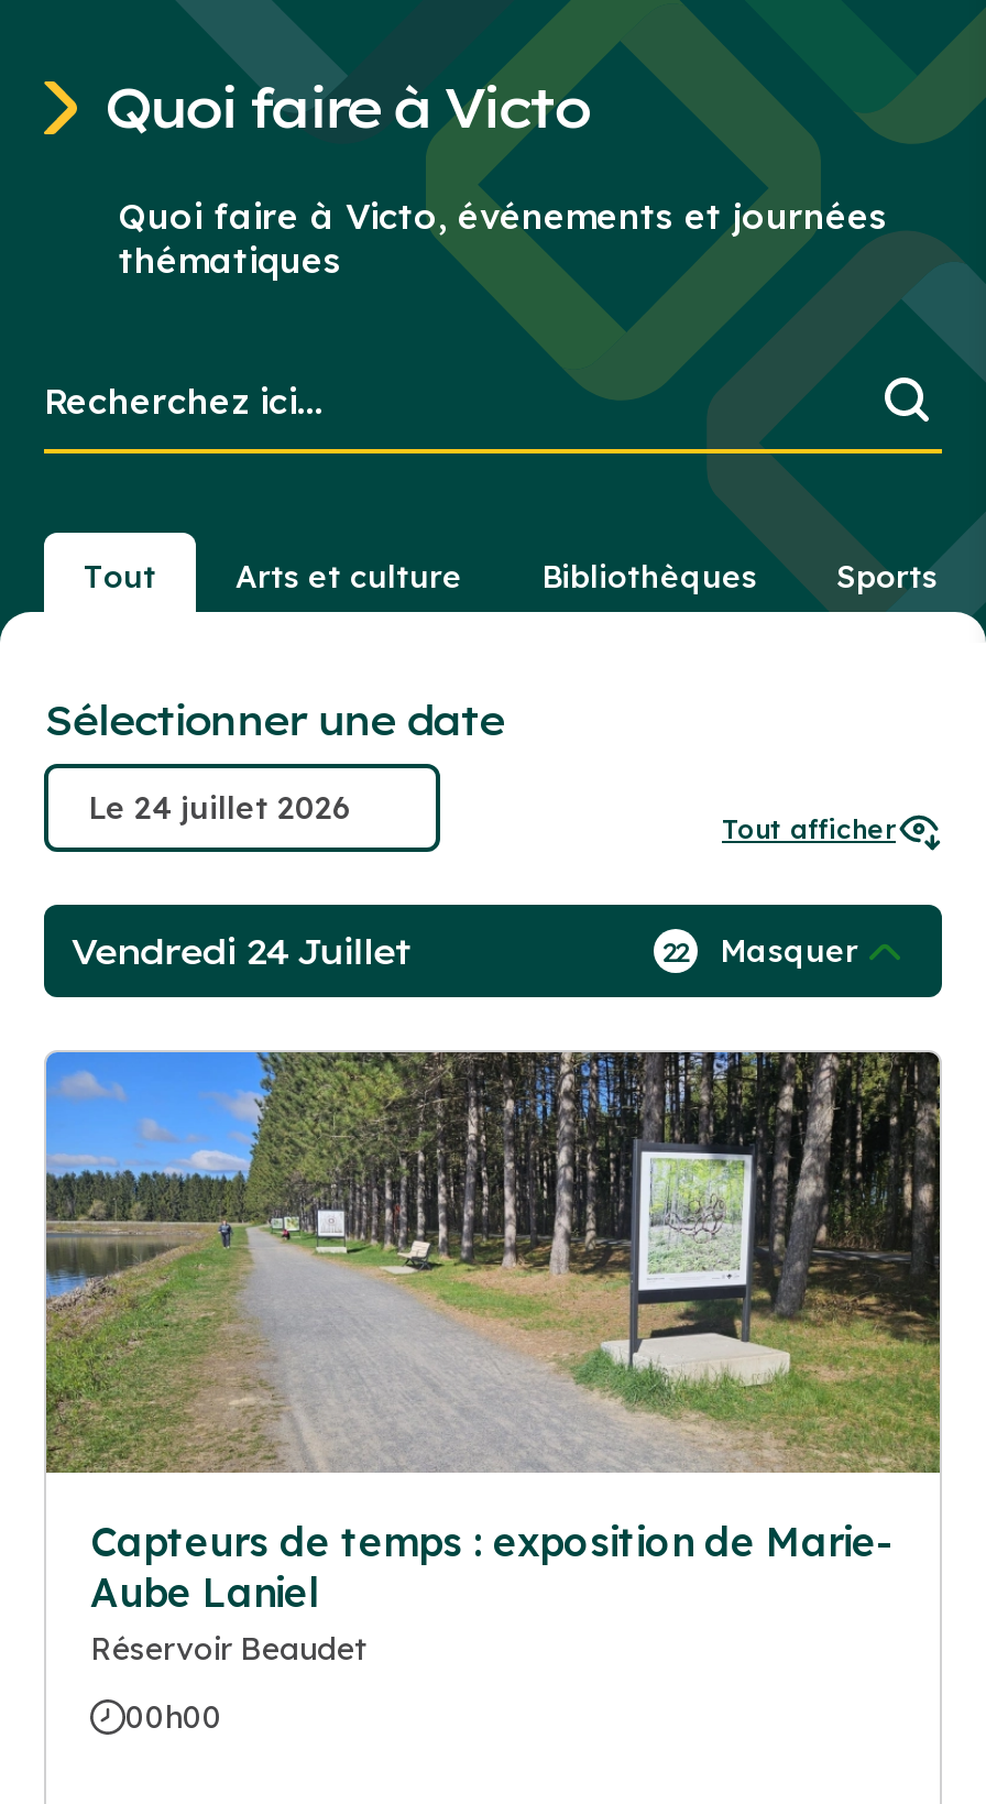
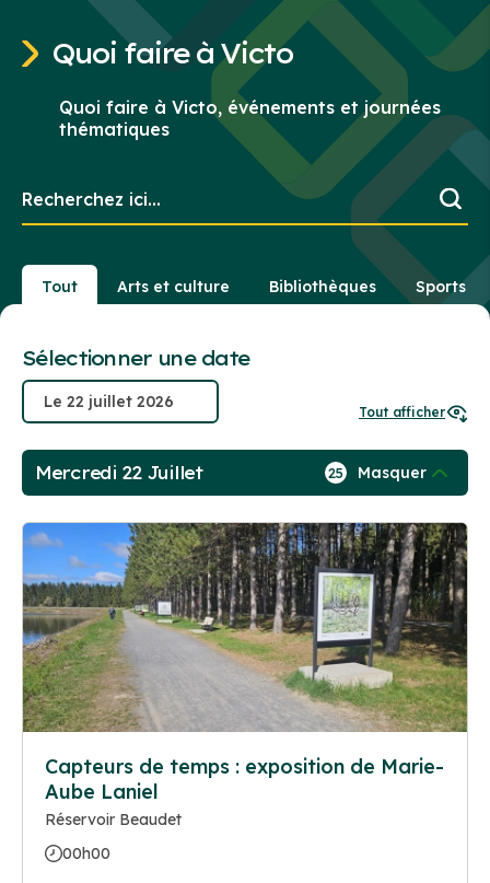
- Vendredi 24 Juillet
+ Mercredi 22 Juillet

- 22 Masquer
+ 25 Masquer
